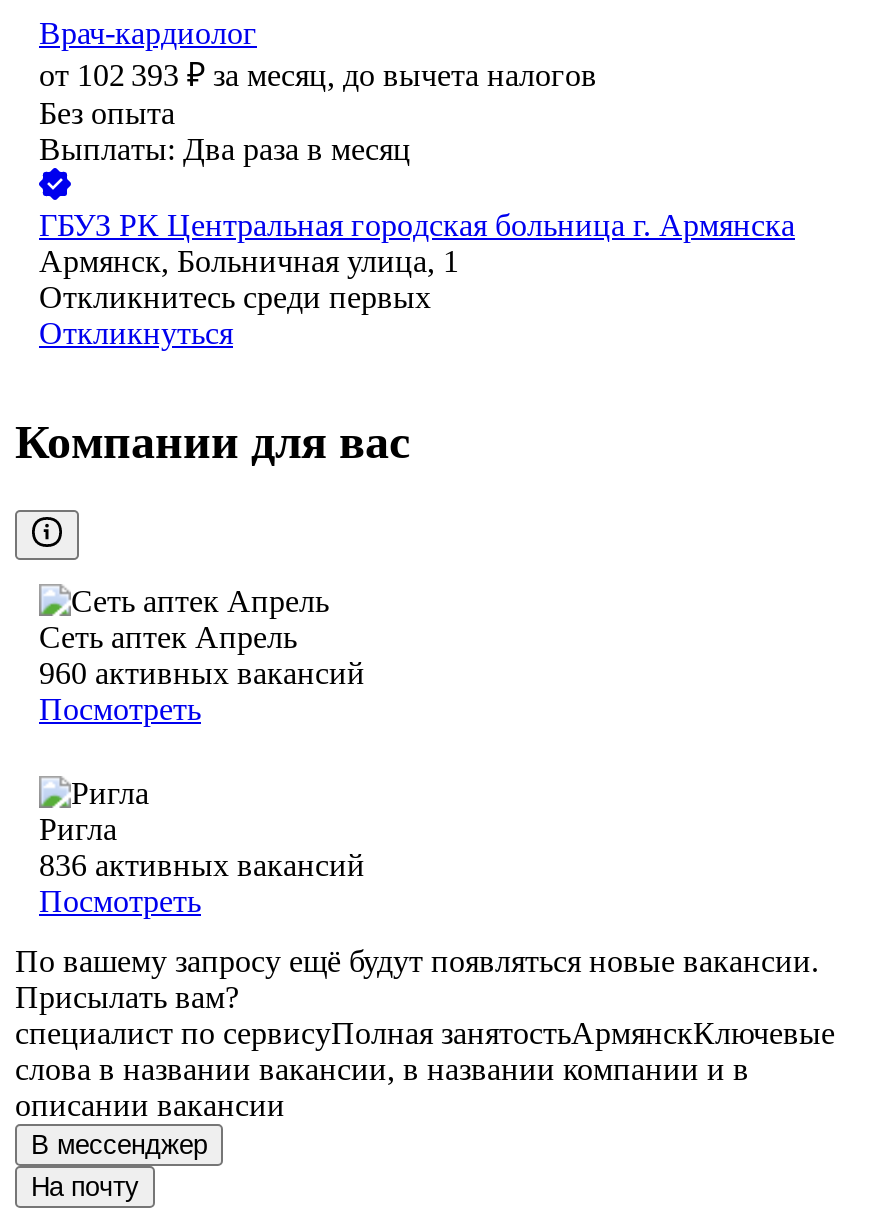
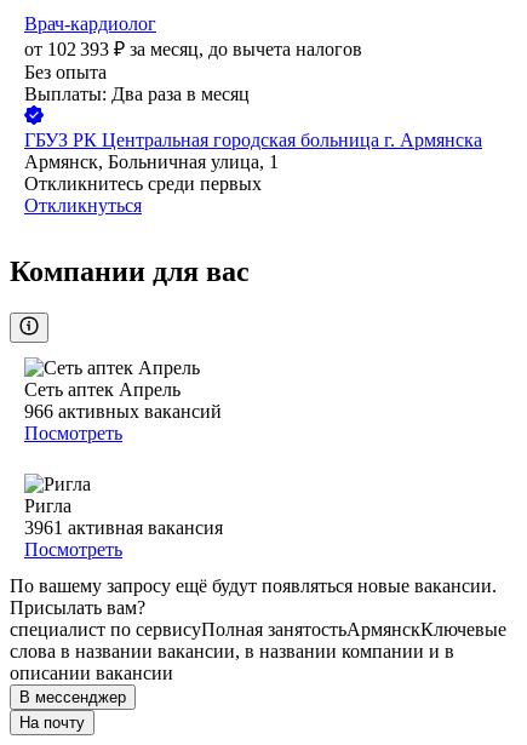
- 960 активных вакансий
+ 966 активных вакансий

- 836 активных вакансий
+ 3961 активная вакансия
